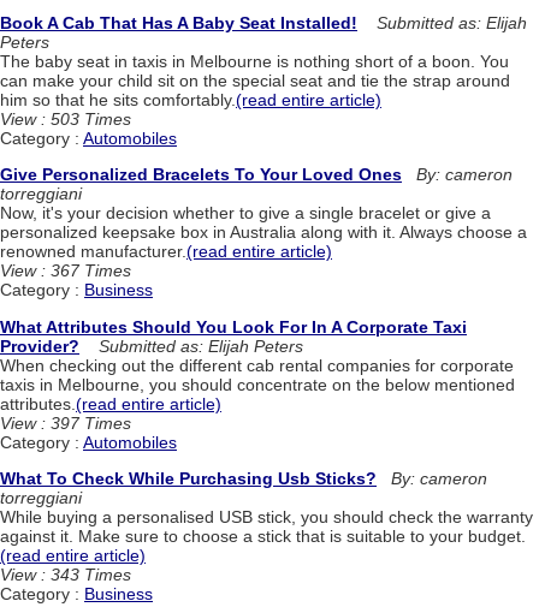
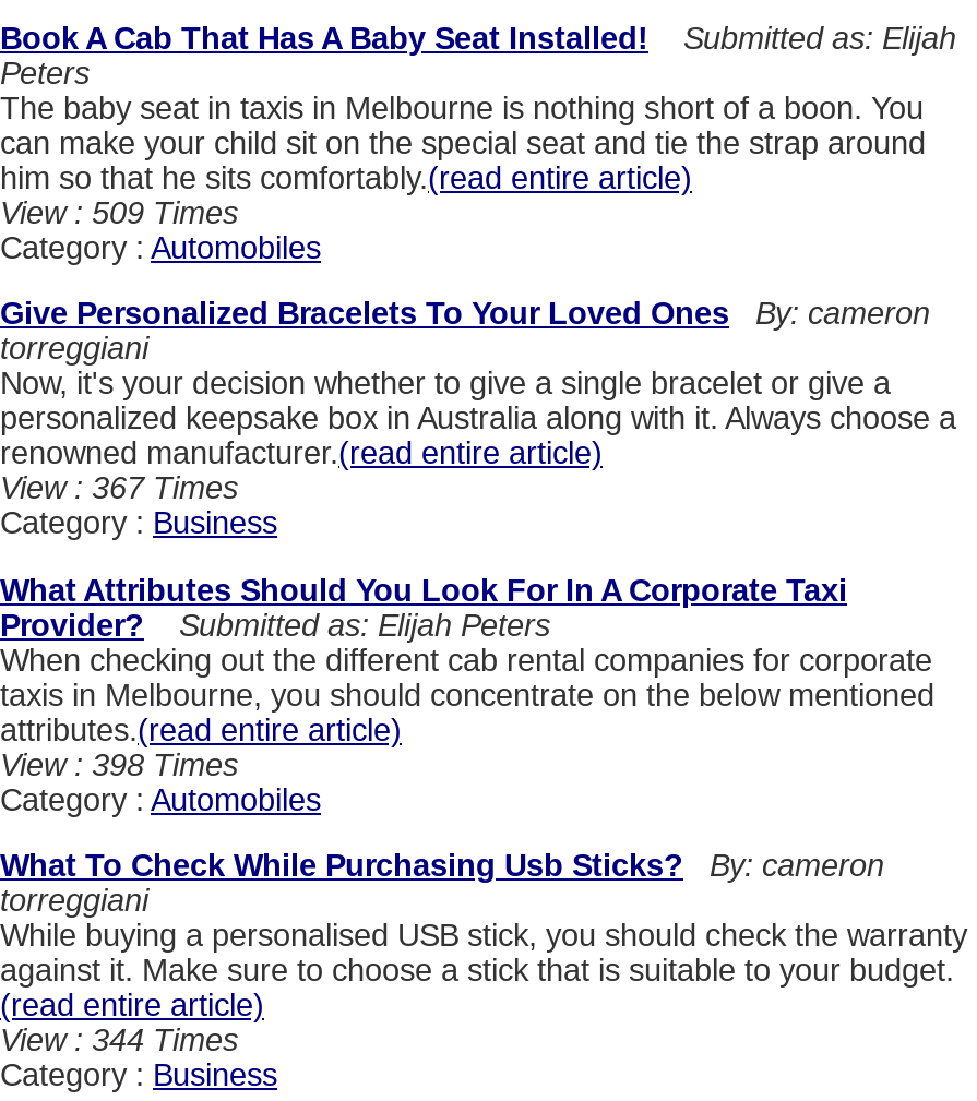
- View : 503 Times
+ View : 509 Times

- View : 397 Times
+ View : 398 Times

- View : 343 Times
+ View : 344 Times
